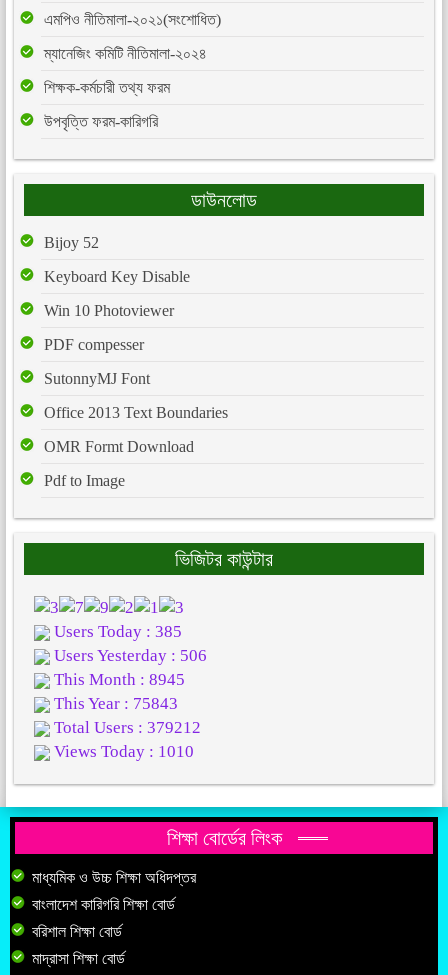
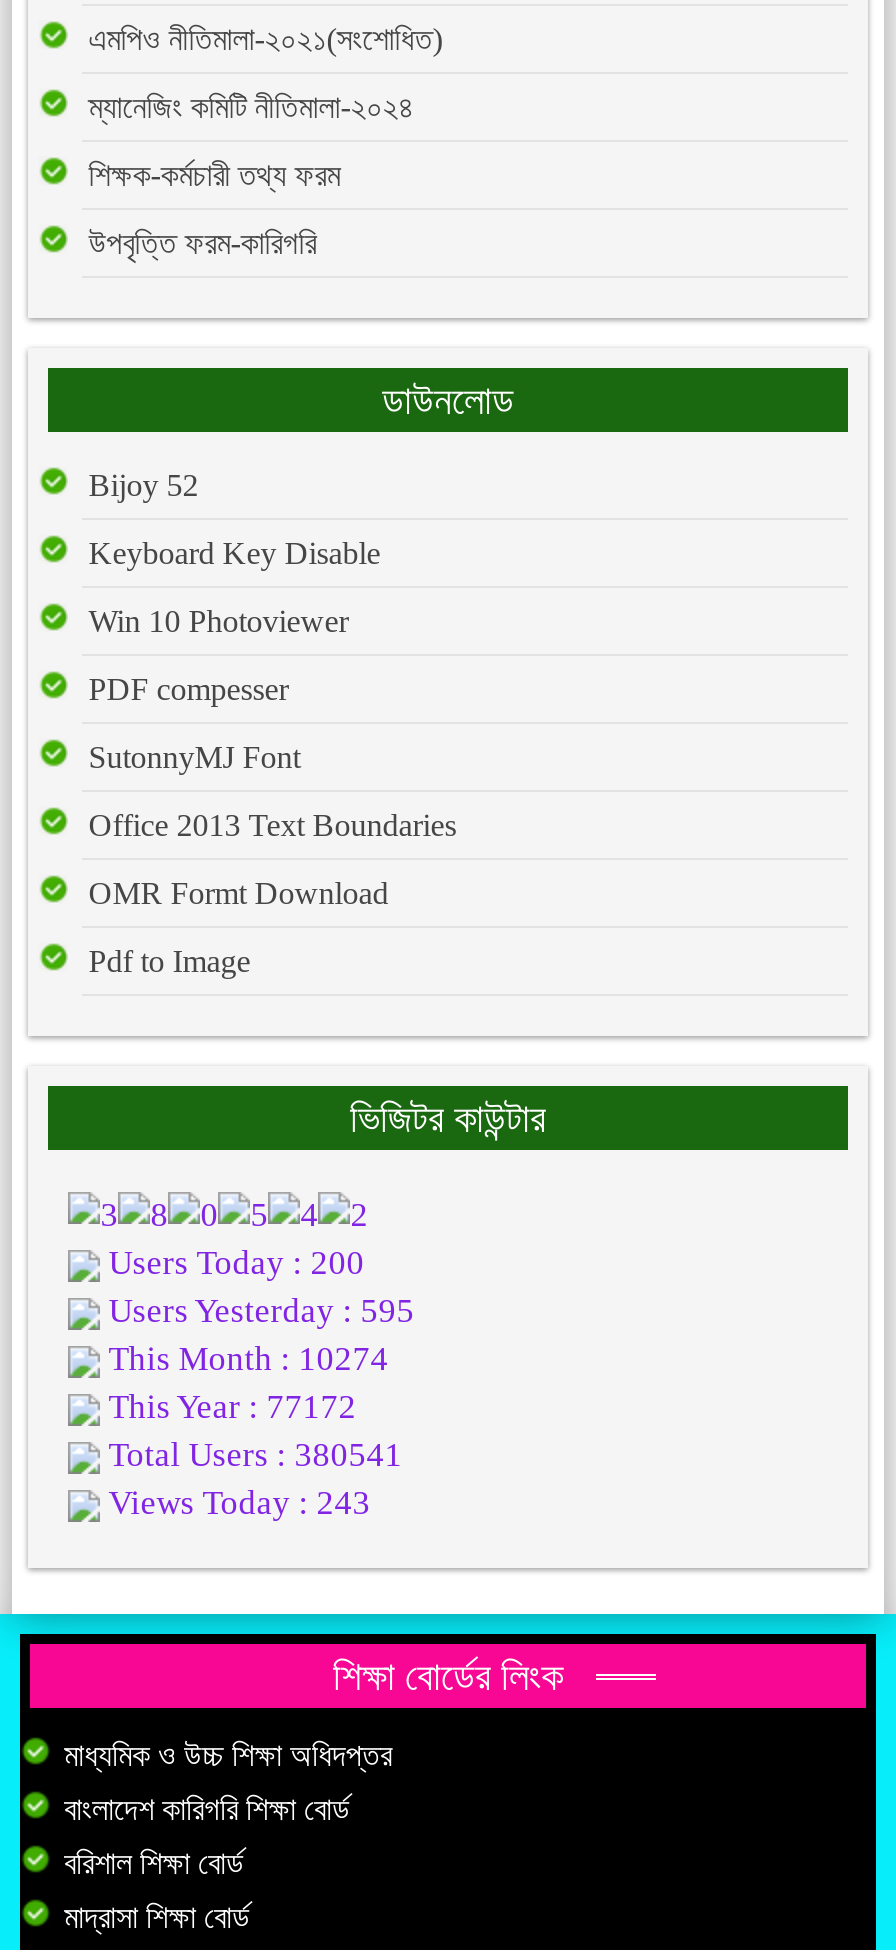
- Users Today : 385
+ Users Today : 200

- Users Yesterday : 506
+ Users Yesterday : 595

- This Month : 8945
+ This Month : 10274

- This Year : 75843
+ This Year : 77172

- Total Users : 379212
+ Total Users : 380541

- Views Today : 1010
+ Views Today : 243
